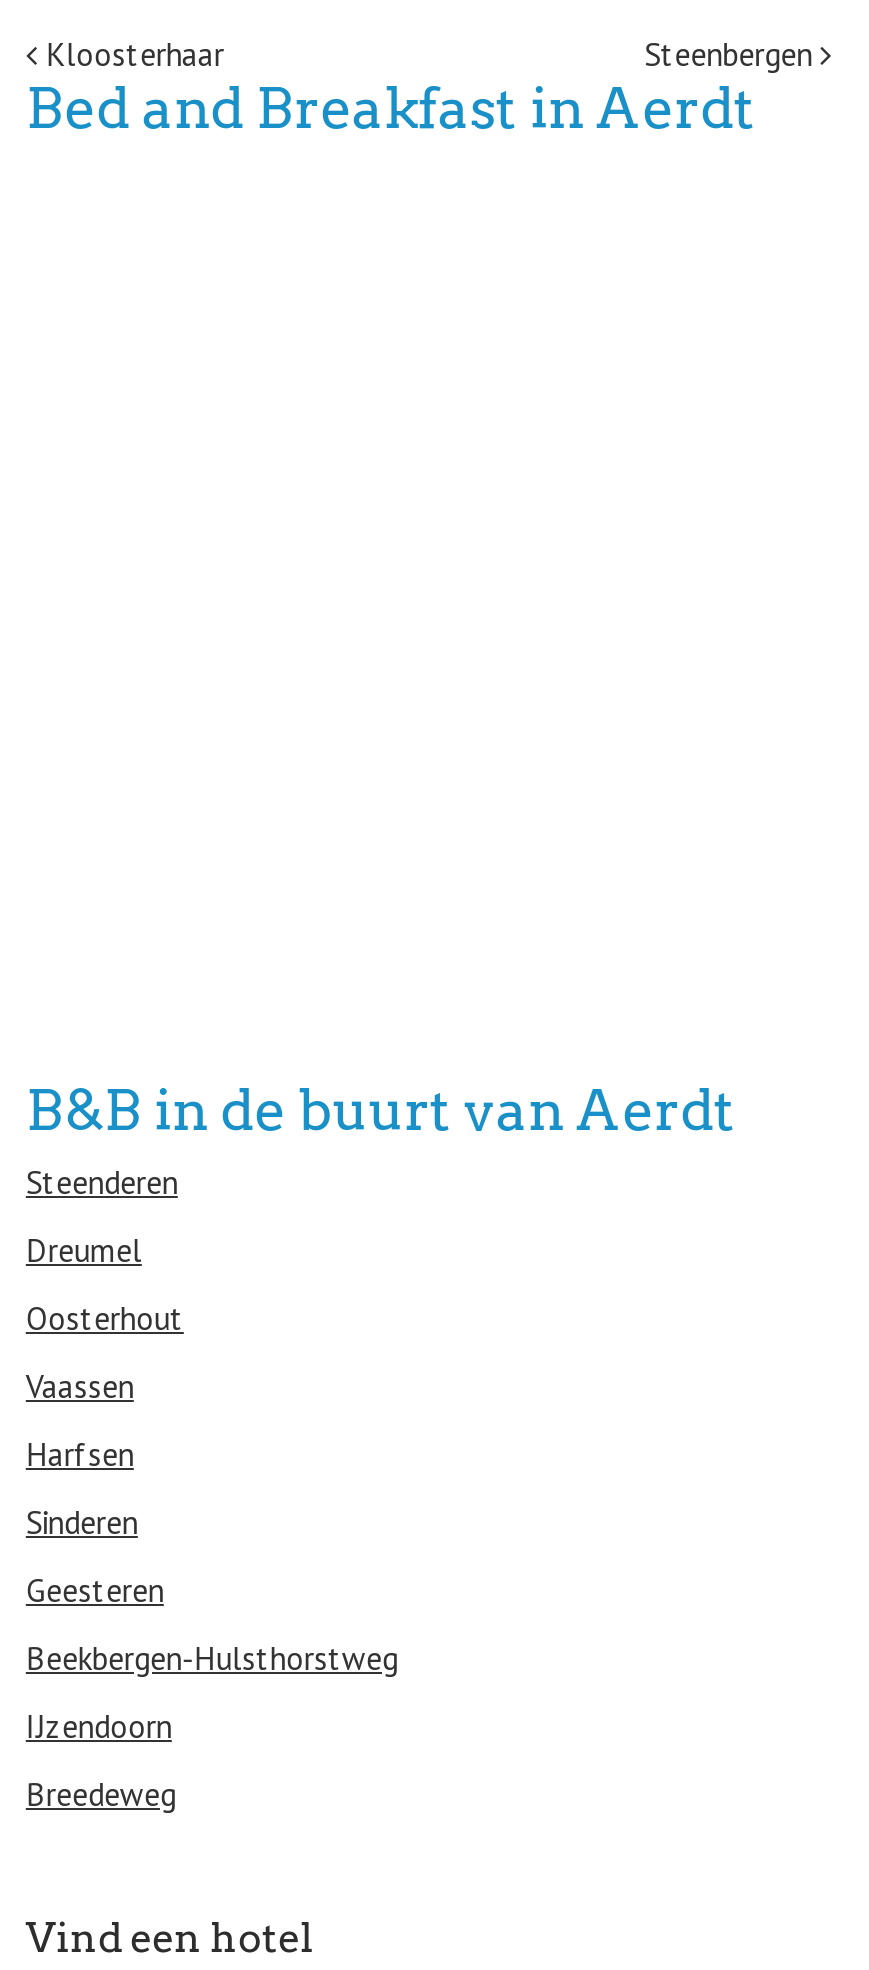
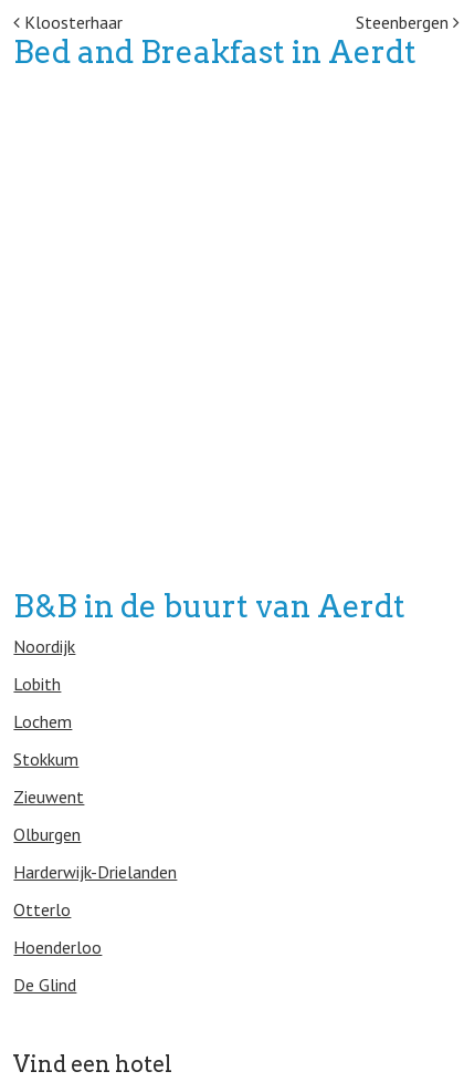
- Steenderen
+ Noordijk

- Dreumel
+ Lobith

- Oosterhout
+ Lochem

- Vaassen
+ Stokkum

- Harfsen
+ Zieuwent

- Sinderen
+ Olburgen

- Geesteren
+ Harderwijk-Drielanden

- Beekbergen-Hulsthorstweg
+ Otterlo

- IJzendoorn
+ Hoenderloo

- Breedeweg
+ De Glind
